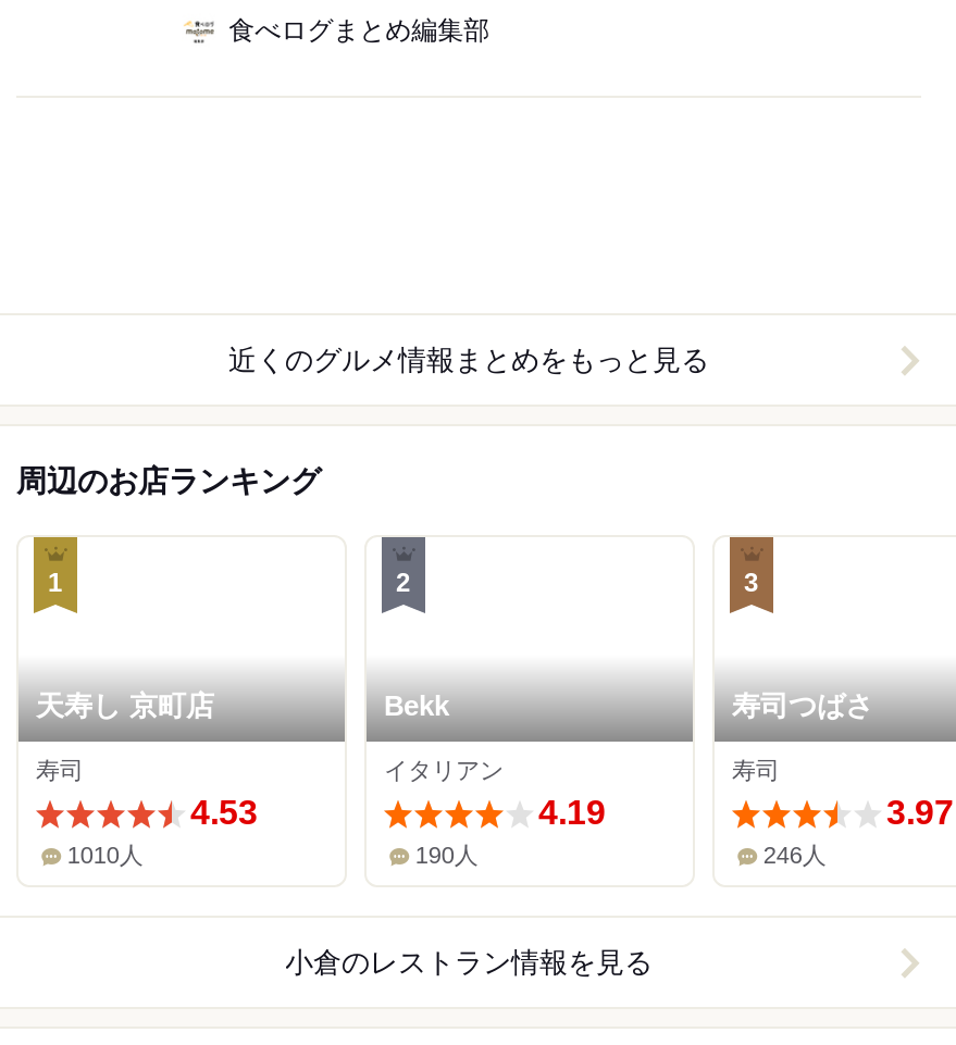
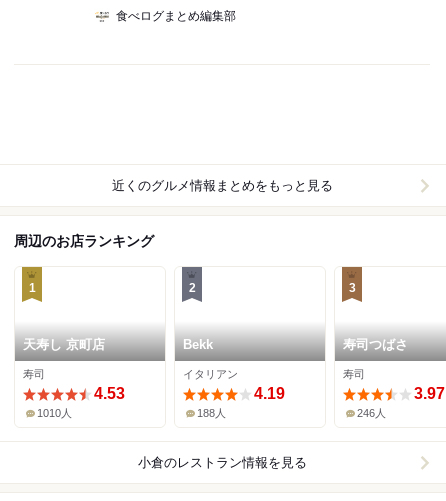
- 190人
+ 188人
